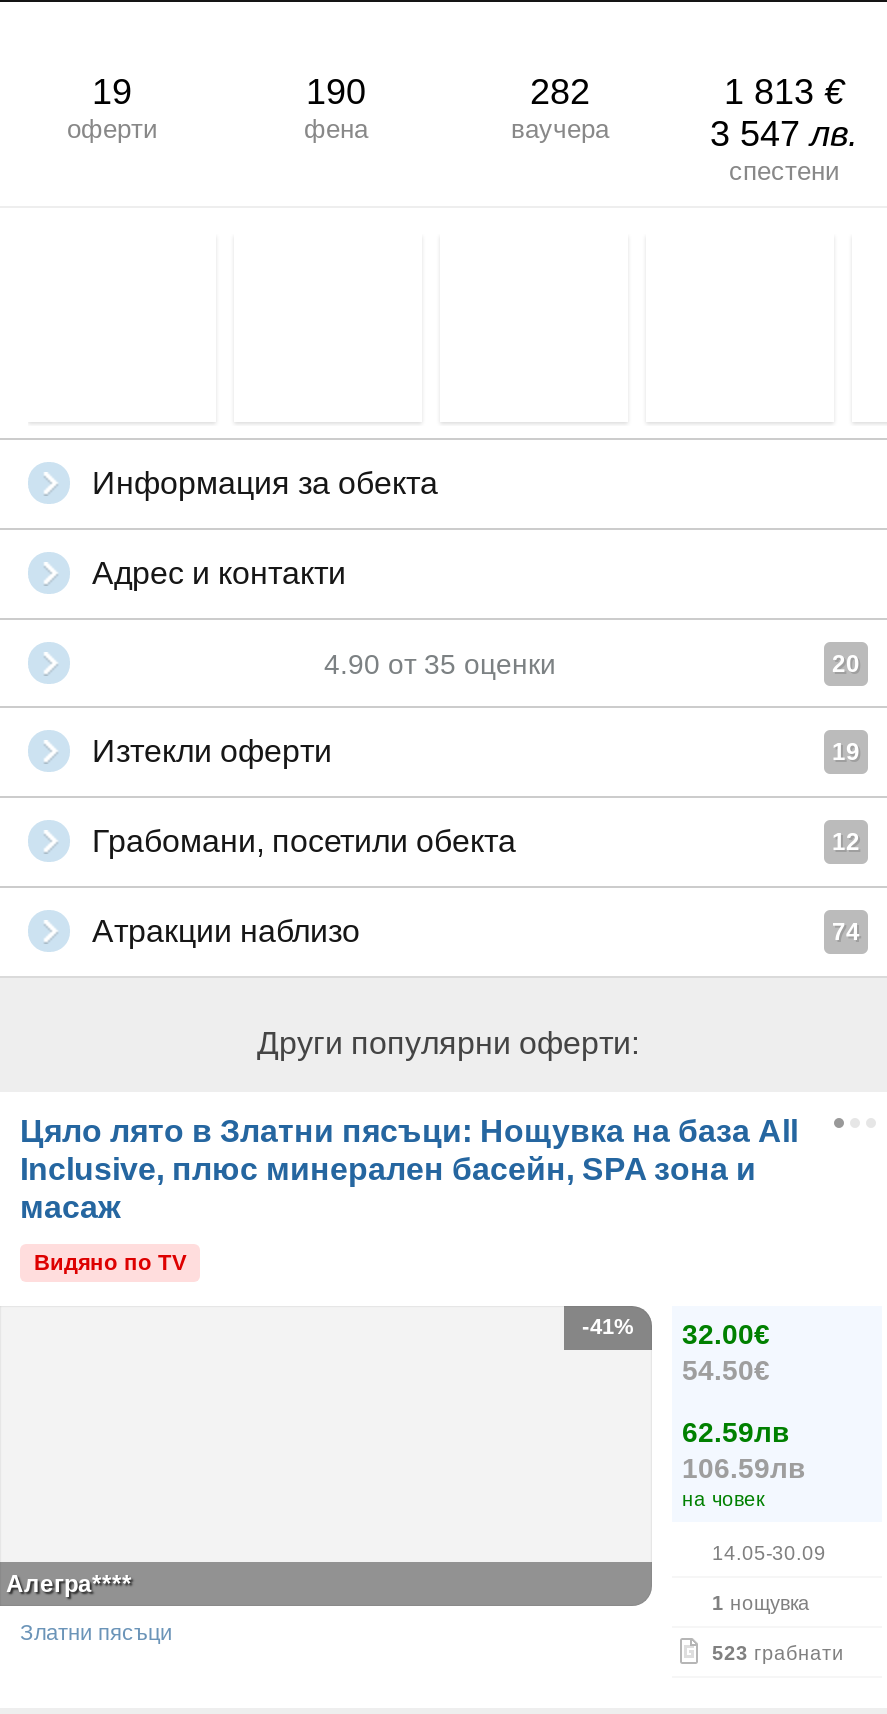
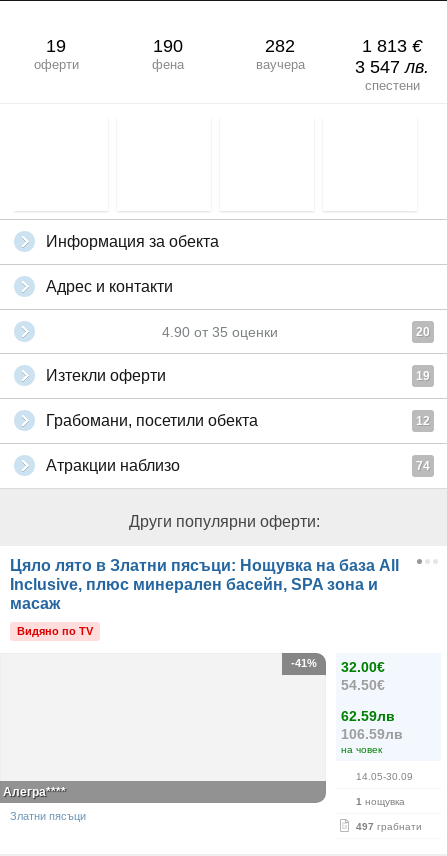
- 523 грабнати
+ 497 грабнати
